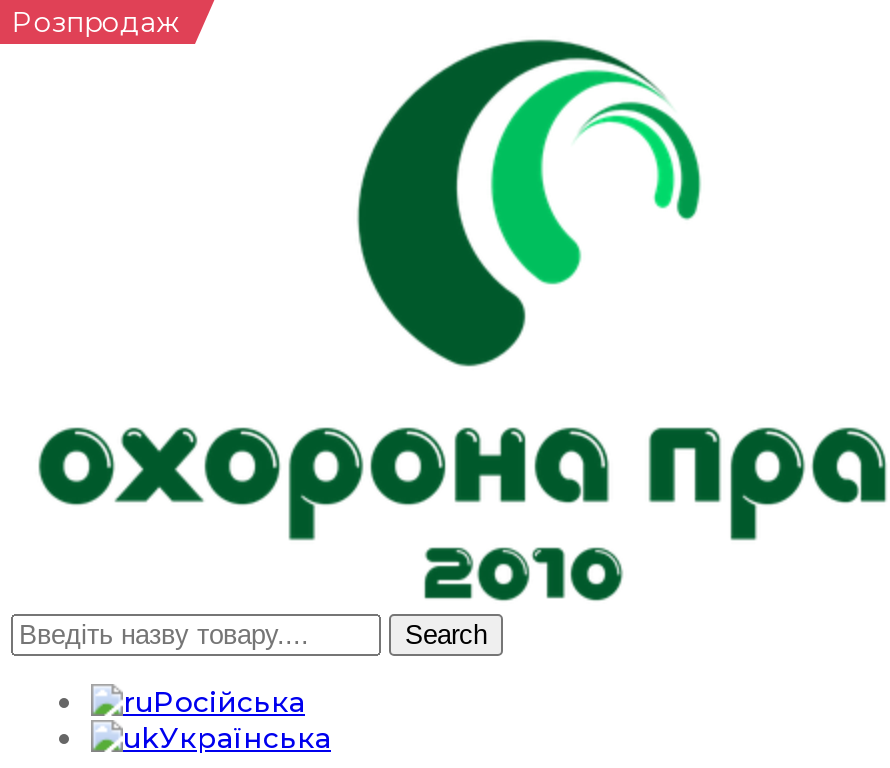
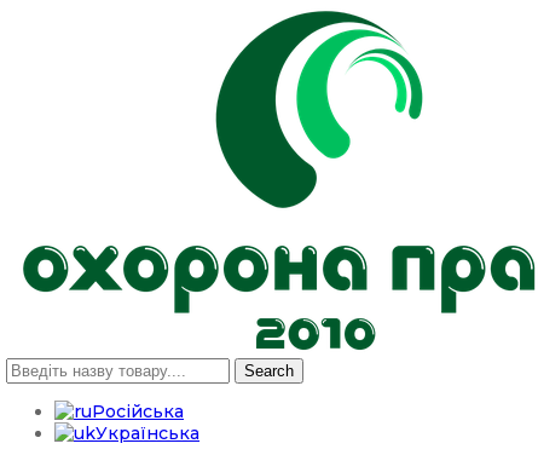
- Розпродаж
